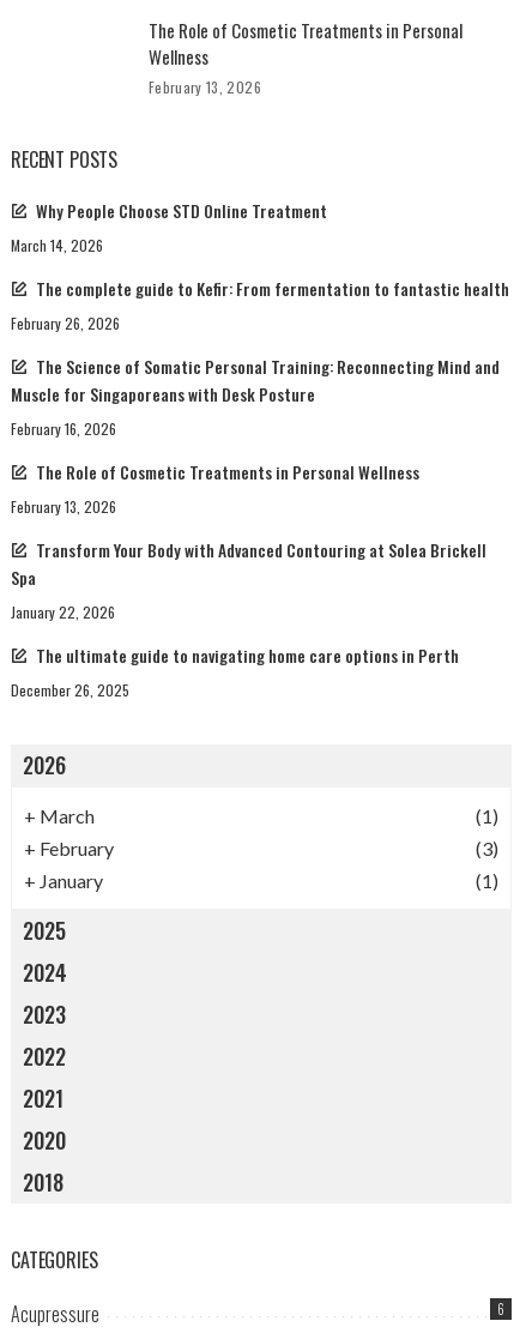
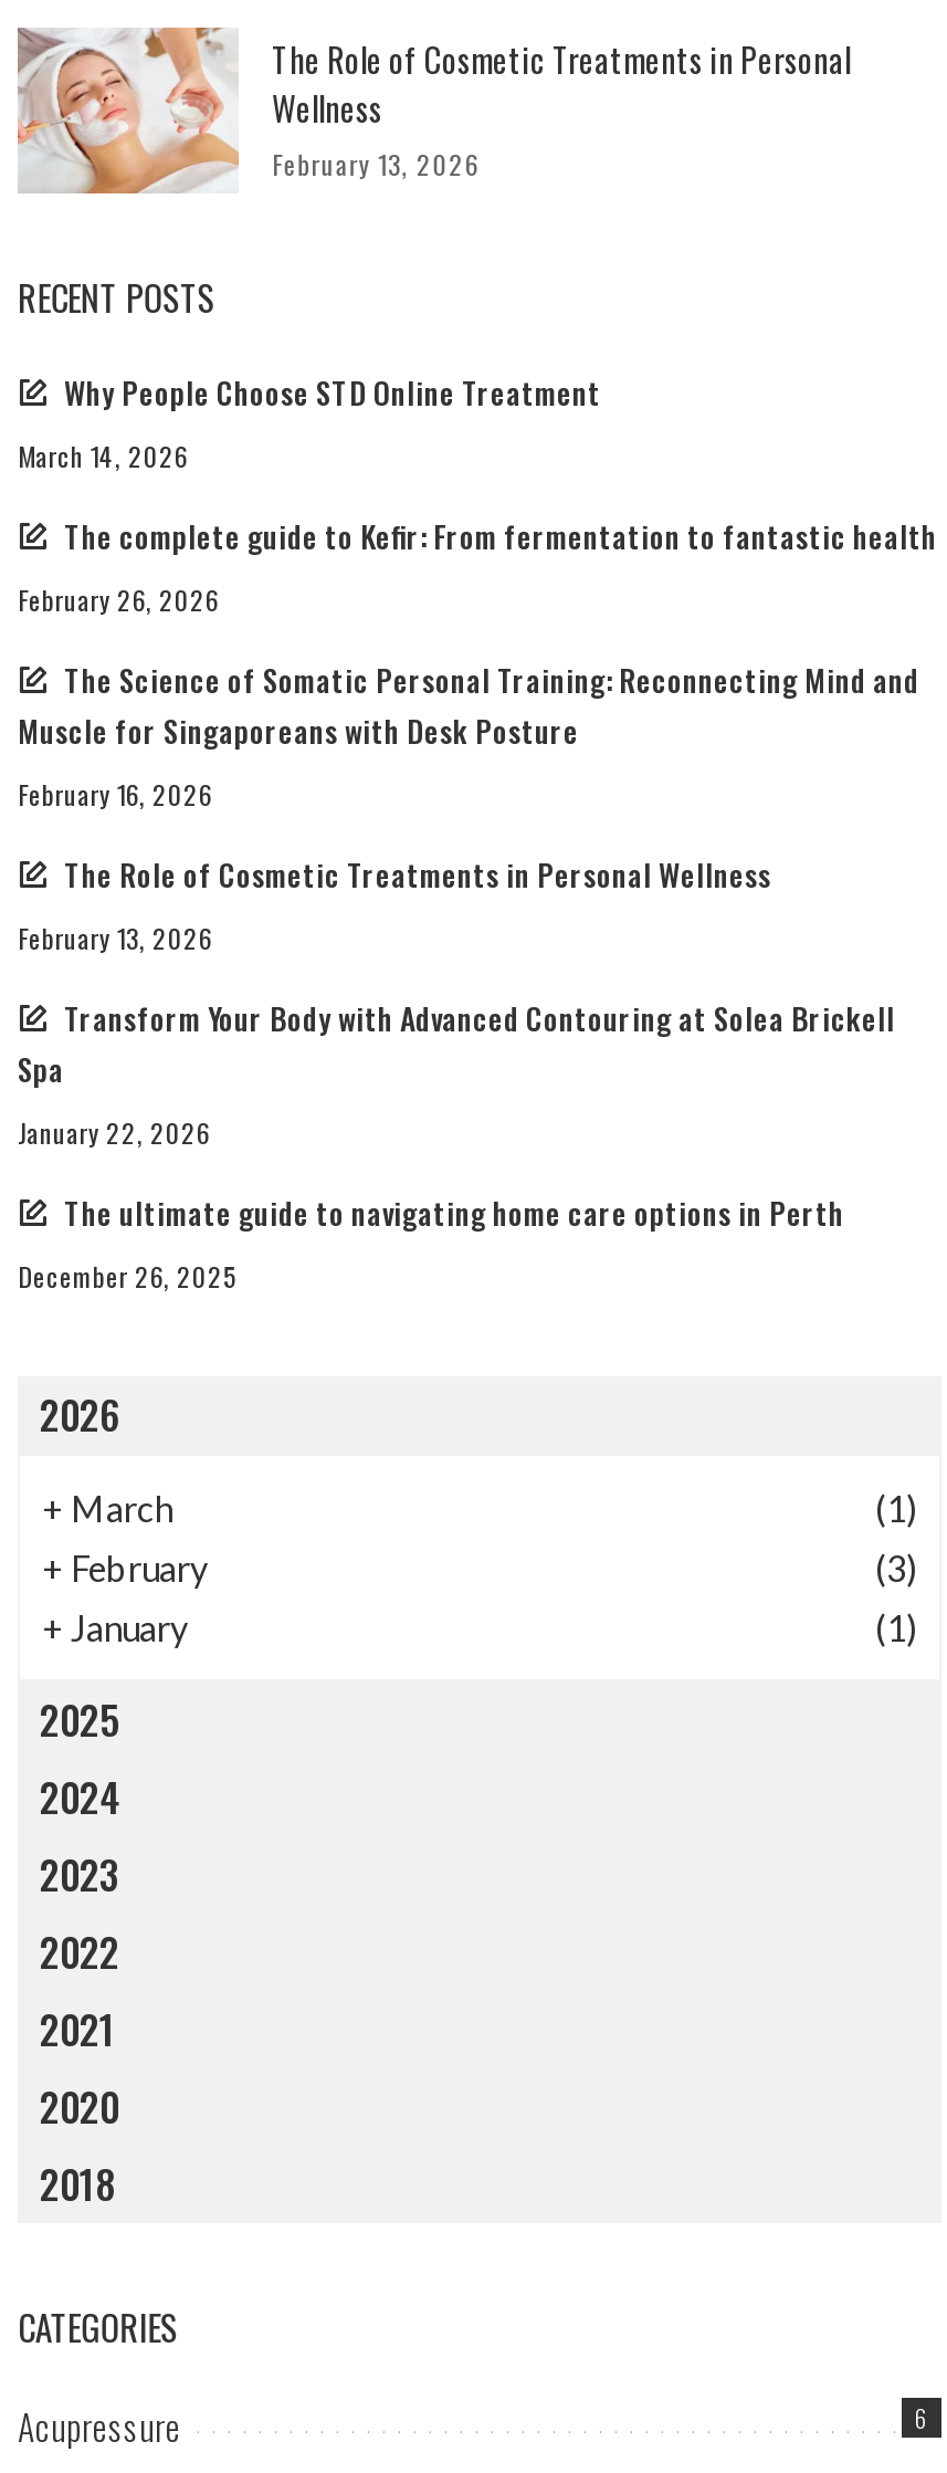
+ [image]
